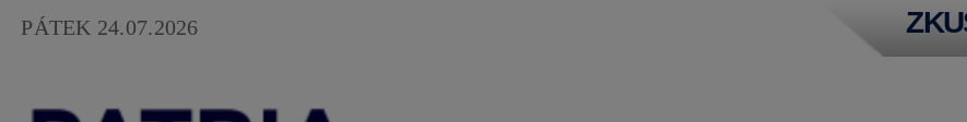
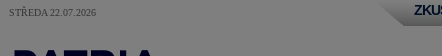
- PÁTEK 24.07.2026
+ STŘEDA 22.07.2026
